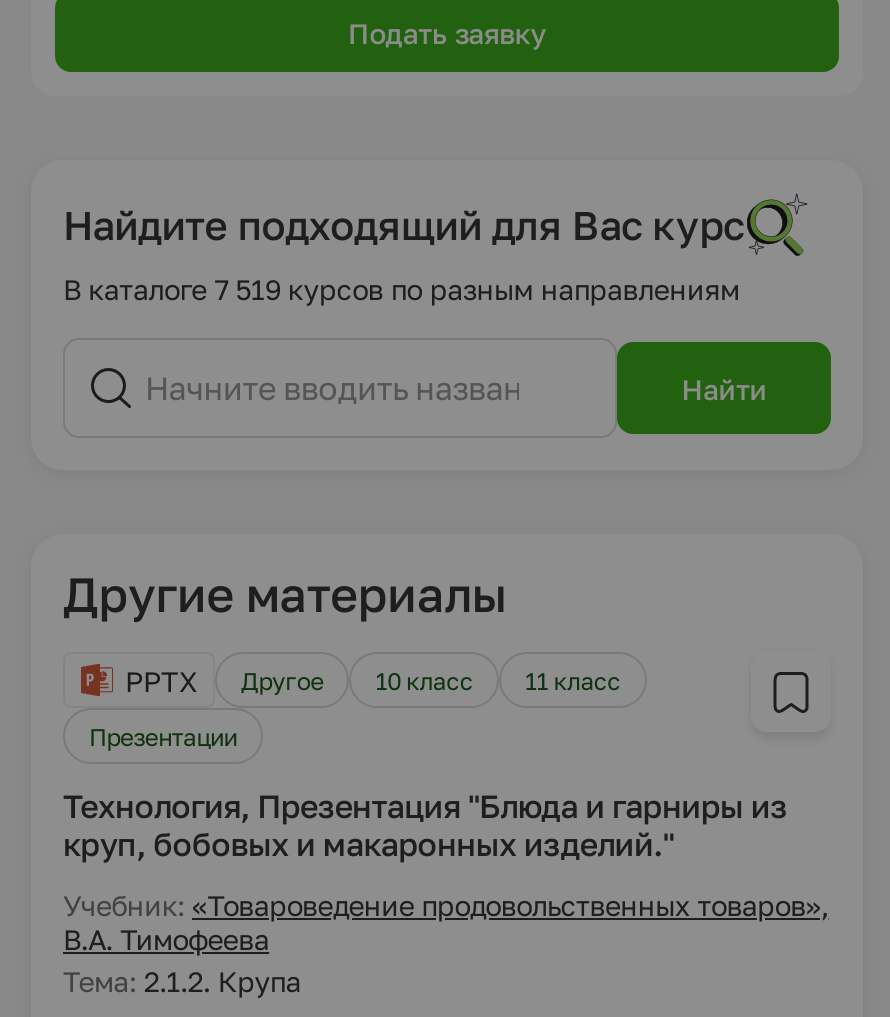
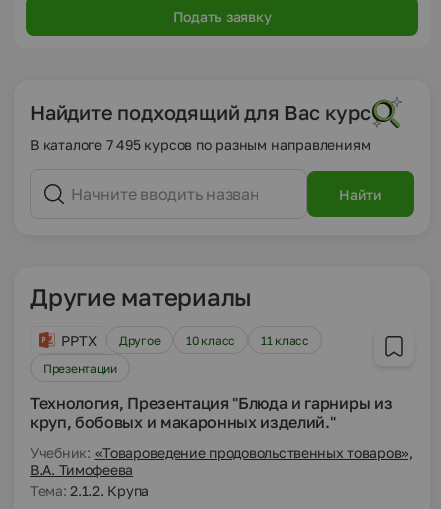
- В каталоге 7 519 курсов по разным направлениям
+ В каталоге 7 495 курсов по разным направлениям
